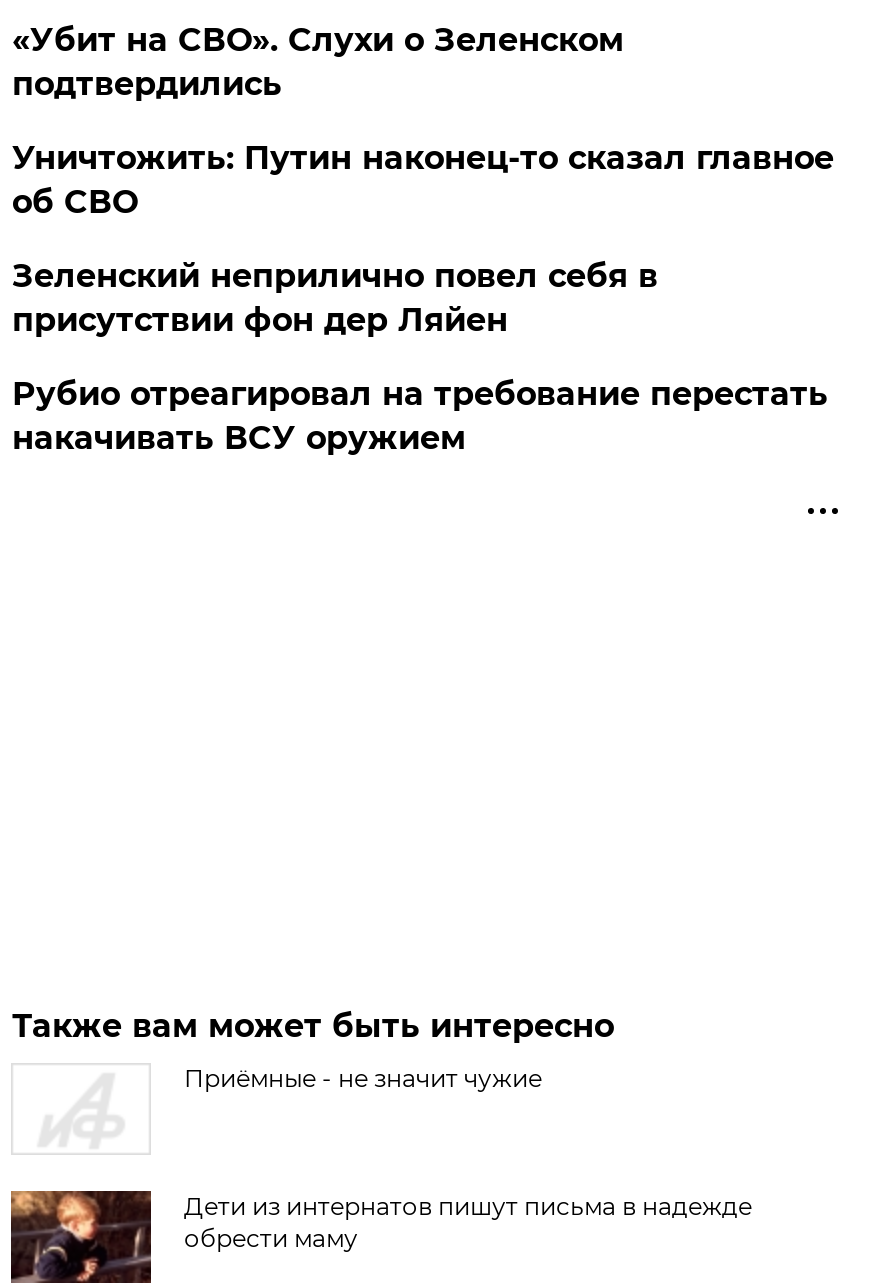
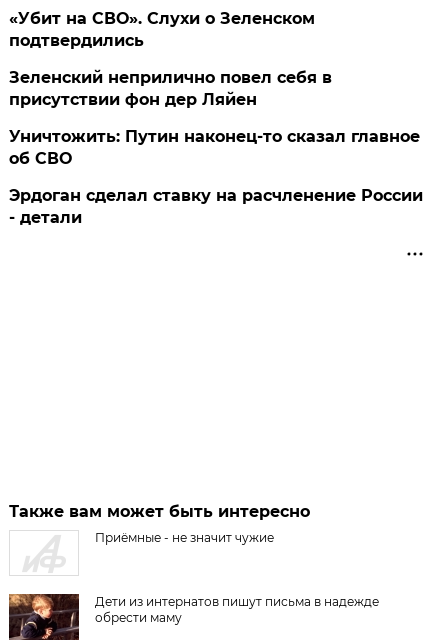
moved down: Уничтожить: Путин наконец-то сказал главное | об СВО

moved up: Зеленский неприлично повел cебя в | присутствии фон дер Ляйен

- Рубио отреагировал на требование перестать
- накачивать ВСУ оружием
+ Эрдоган сделал ставку на расчленение России
+ - детали
